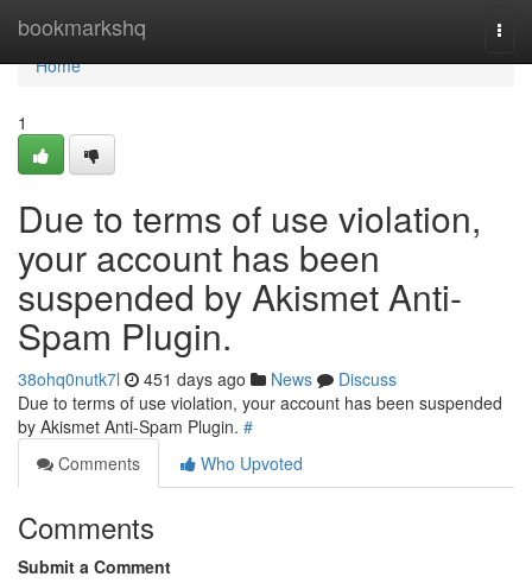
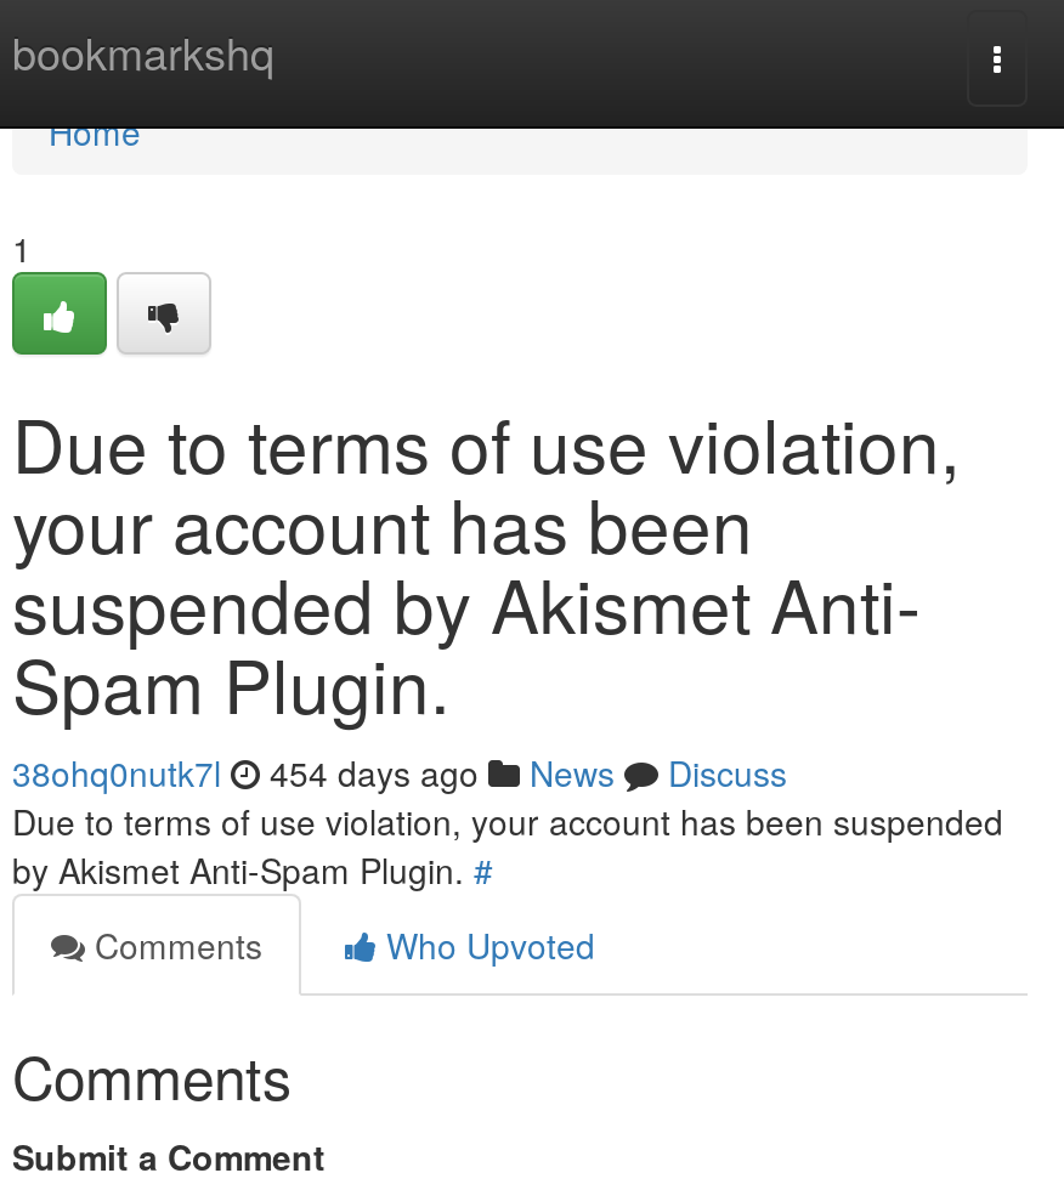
- 38ohq0nutk7l 451 days ago News Discuss
+ 38ohq0nutk7l 454 days ago News Discuss
